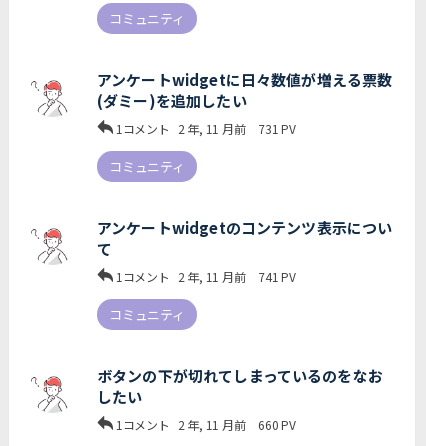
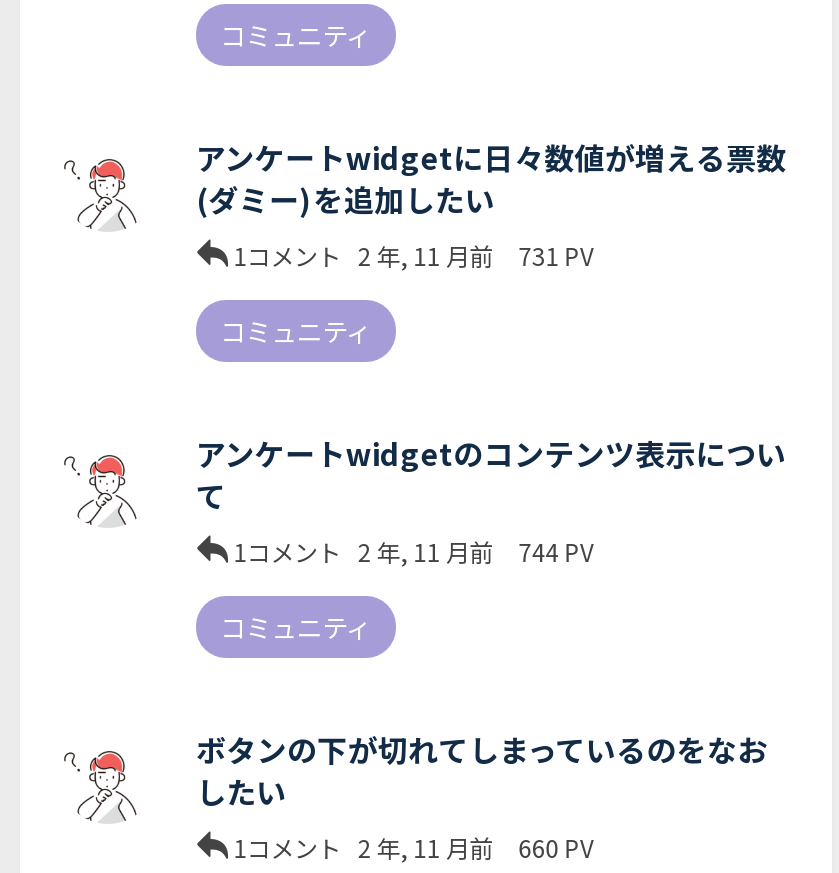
- 1コメント 2 年, 11 月前 741 PV
+ 1コメント 2 年, 11 月前 744 PV
